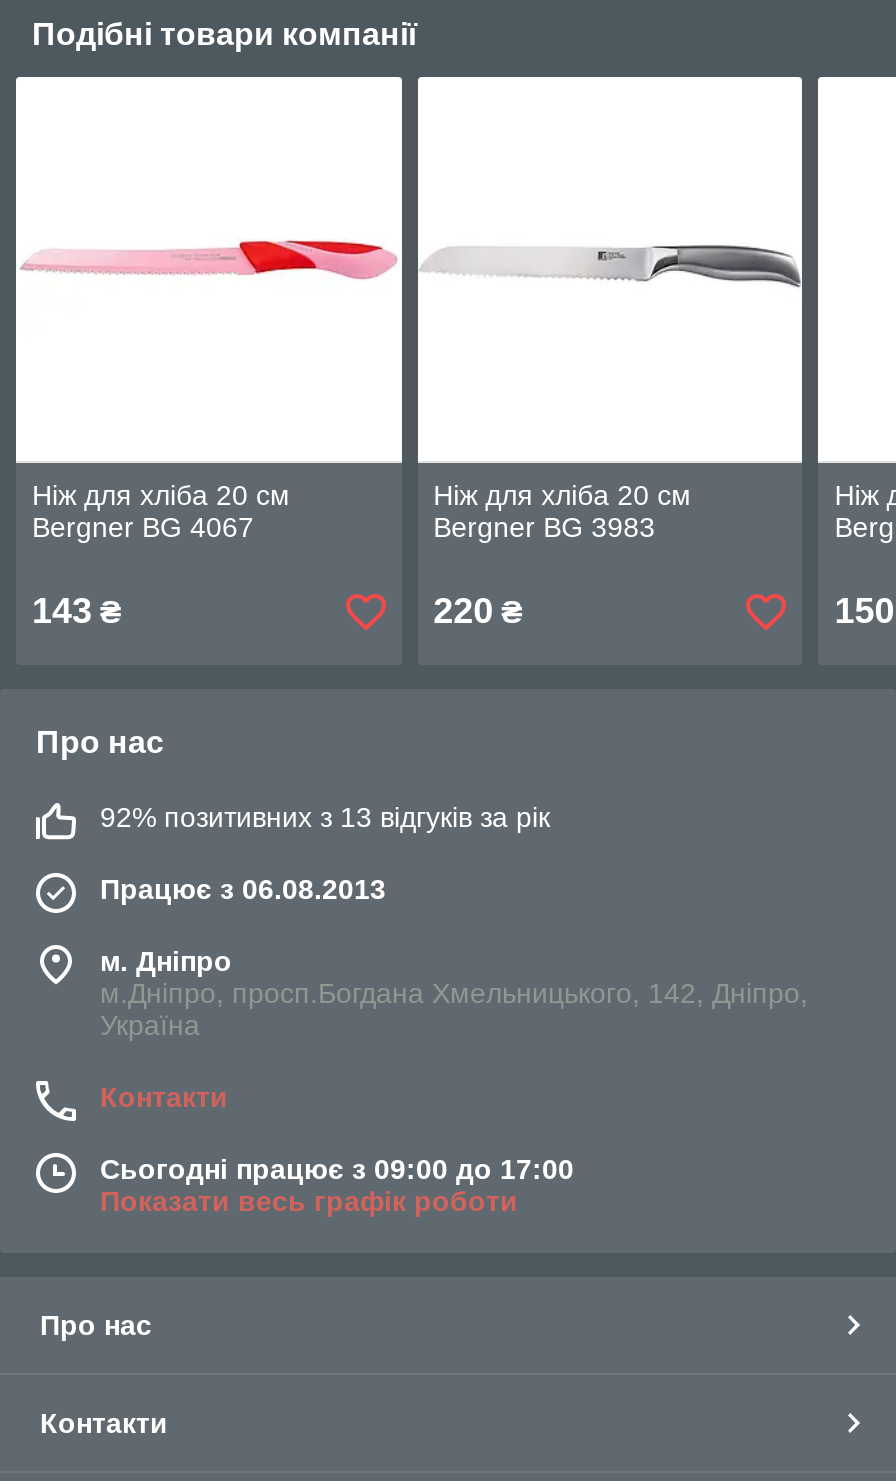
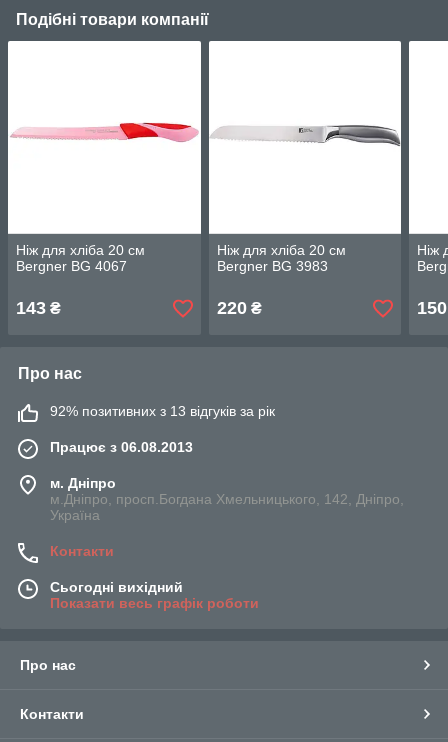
- Сьогодні працює з 09:00 до 17:00
+ Сьогодні вихідний
